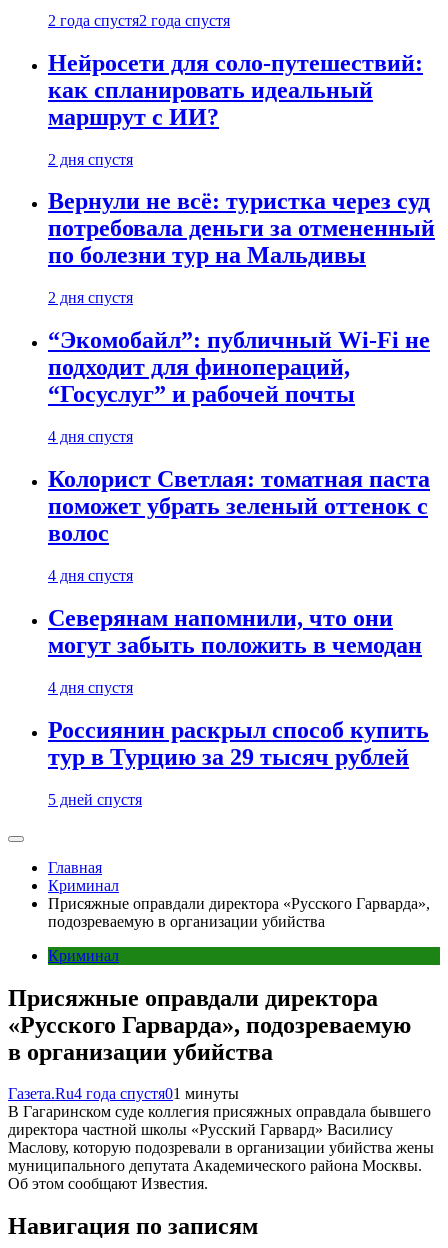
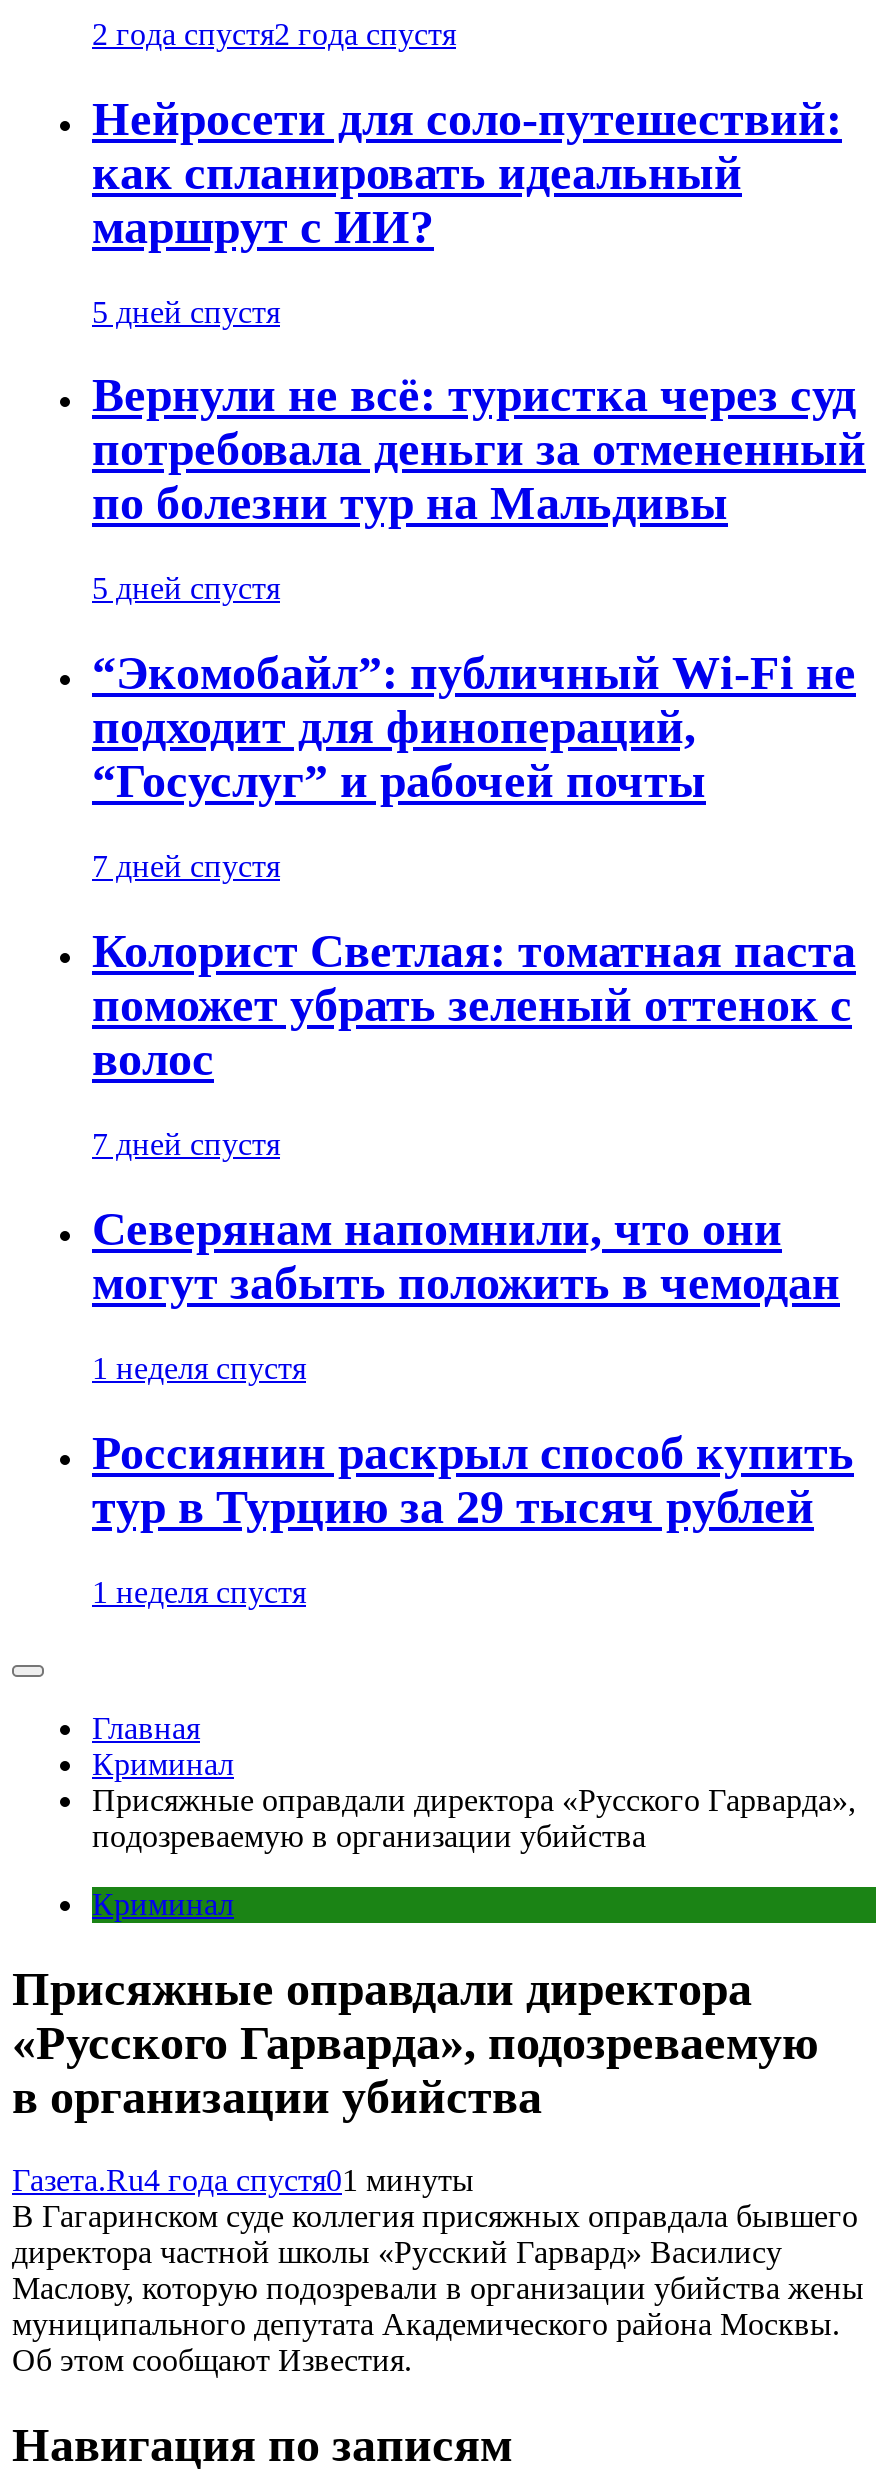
- 2 дня спустя
+ 5 дней спустя

- 2 дня спустя
+ 5 дней спустя

- 4 дня спустя
+ 7 дней спустя

- 4 дня спустя
+ 7 дней спустя

- 4 дня спустя
+ 1 неделя спустя

- 5 дней спустя
+ 1 неделя спустя
